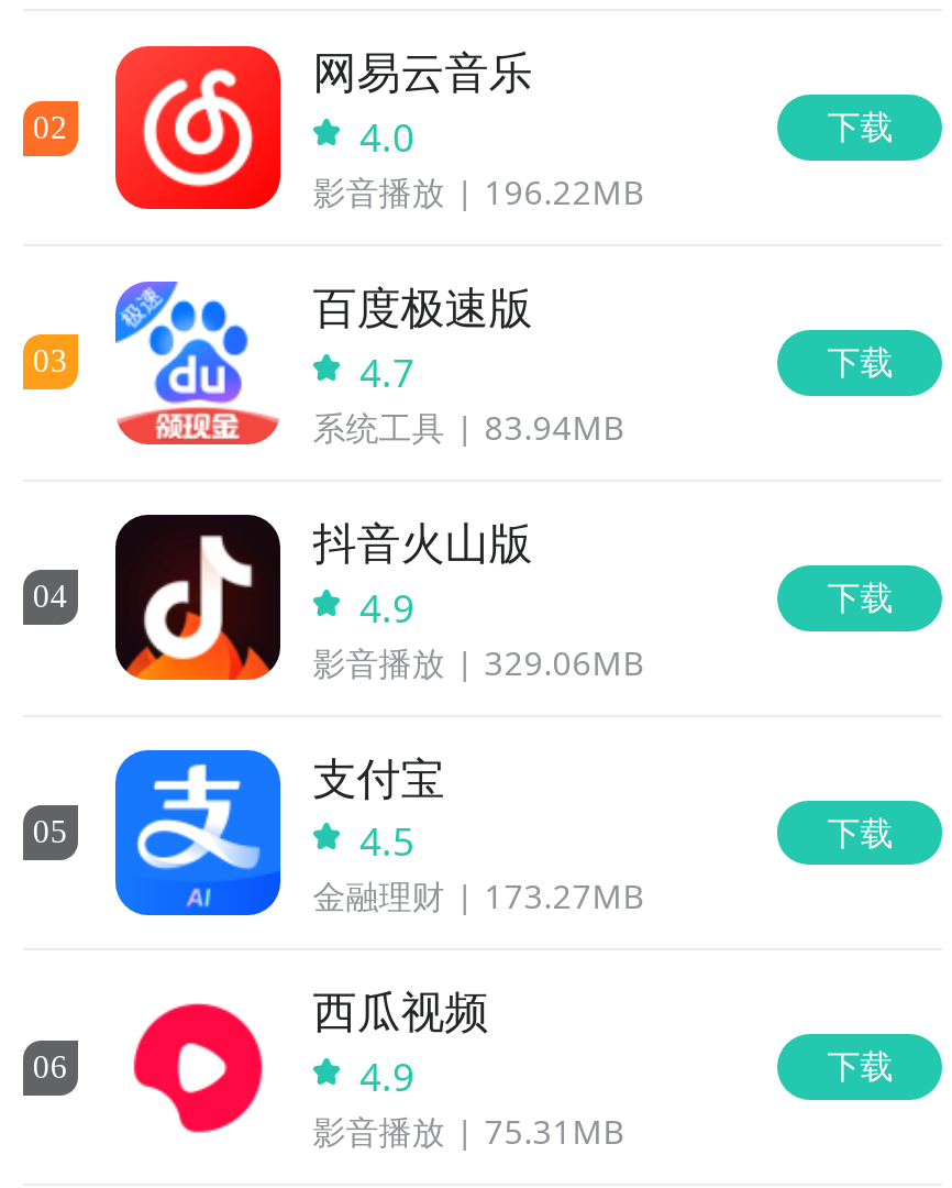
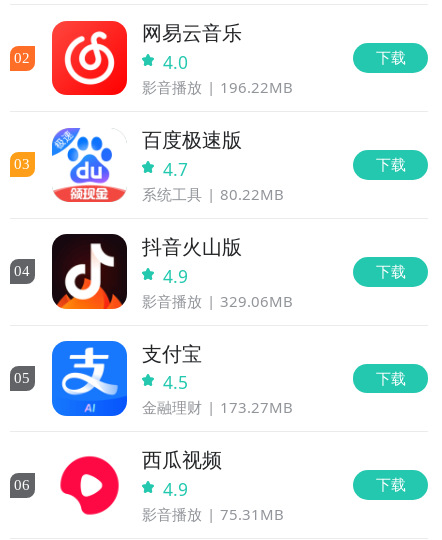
- 系统工具 83.94MB
+ 系统工具 80.22MB
